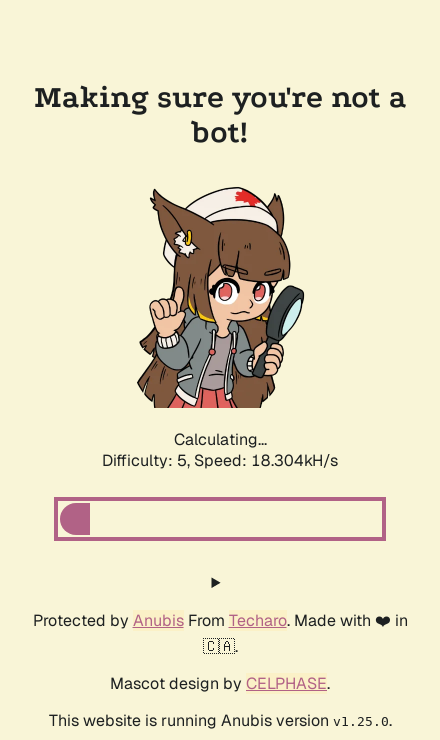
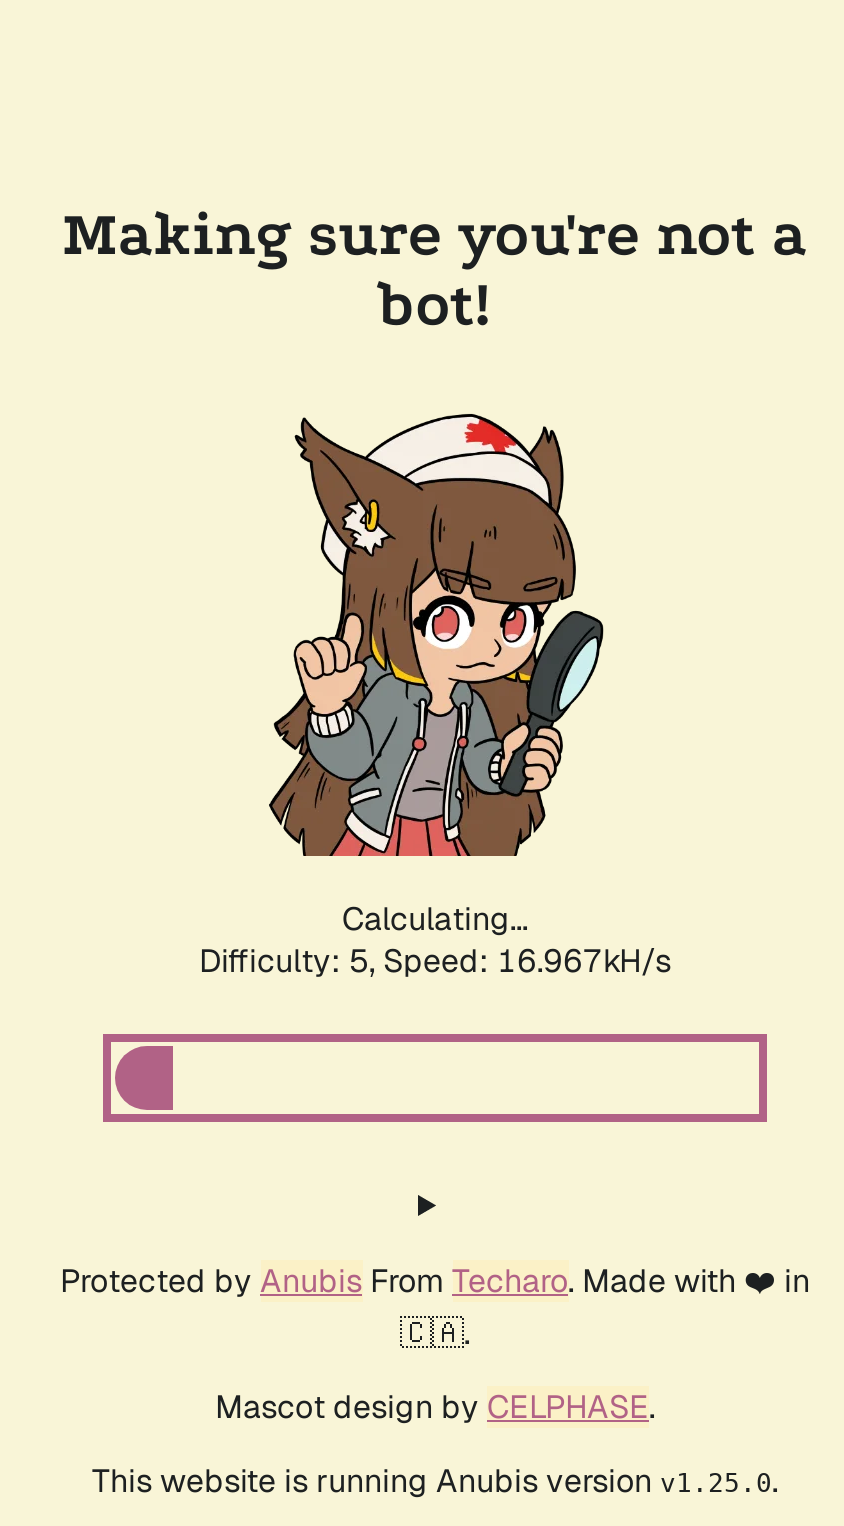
- Difficulty: 5, Speed: 18.304kH/s
+ Difficulty: 5, Speed: 16.967kH/s
